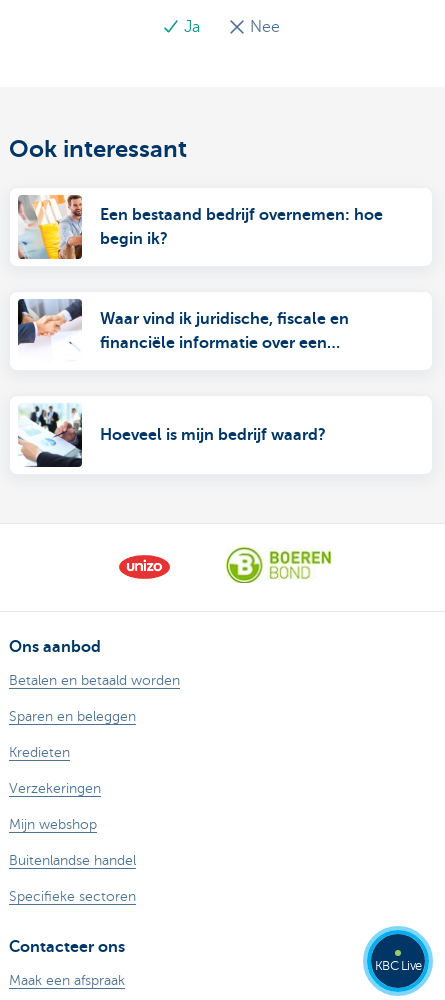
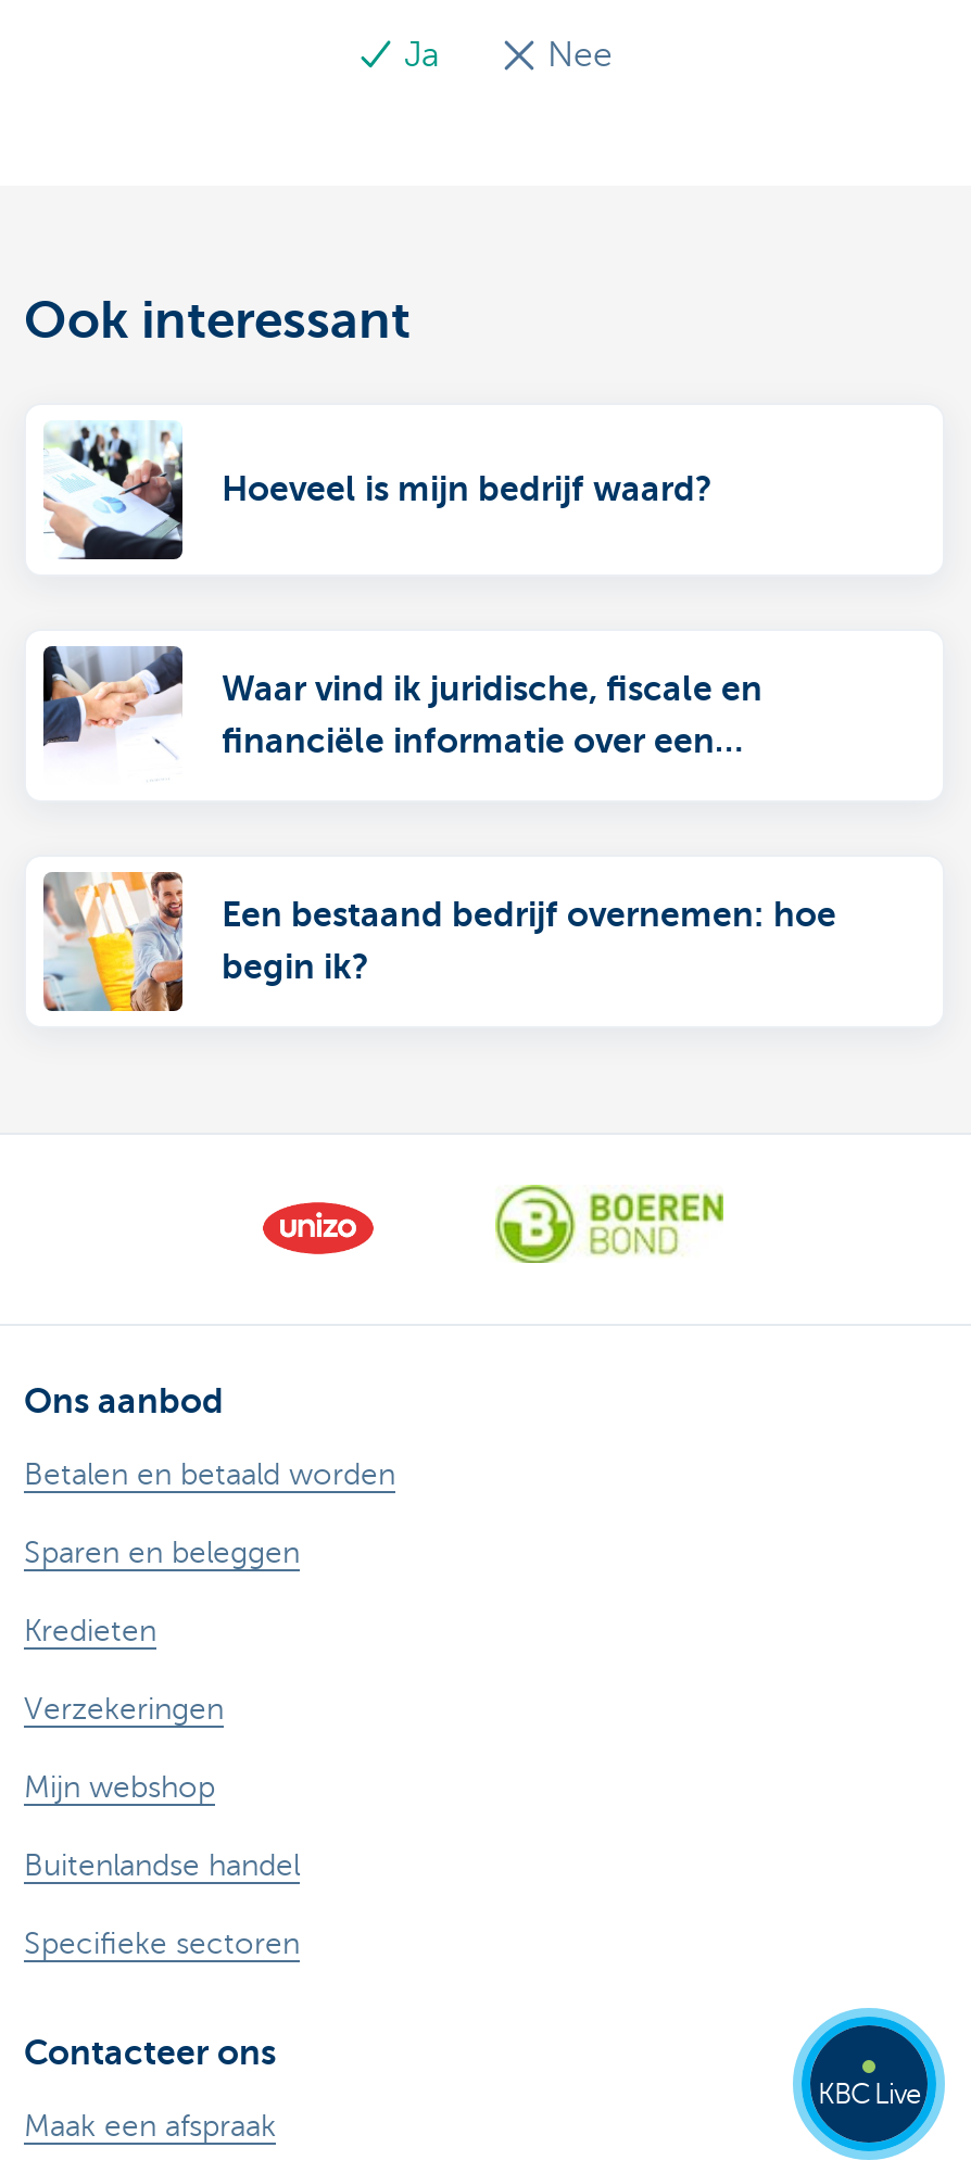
moved down: [image] | Een bestaand bedrijf overnemen: hoe | begin ik?

moved up: [image] | Hoeveel is mijn bedrijf waard?
